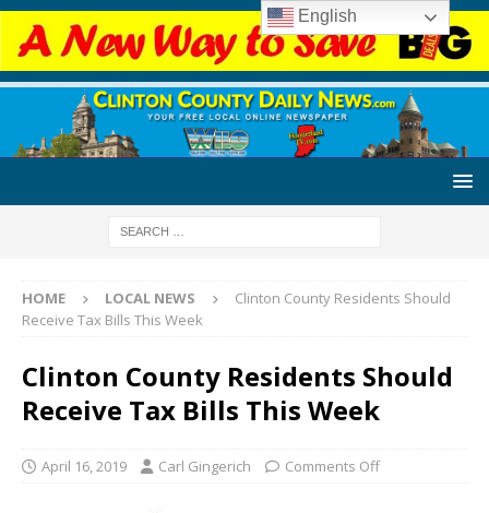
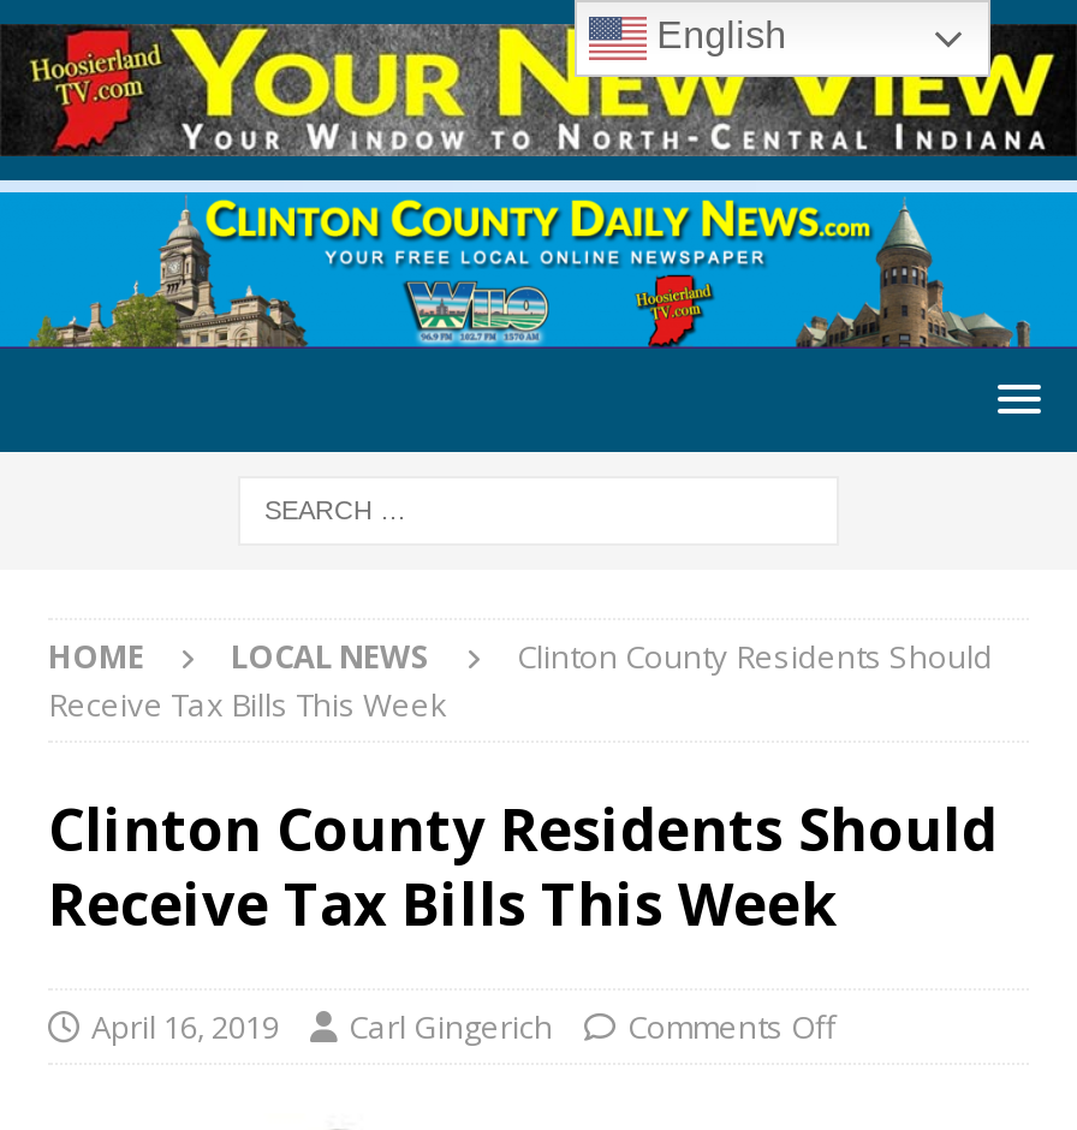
- [image]
+ [image]
